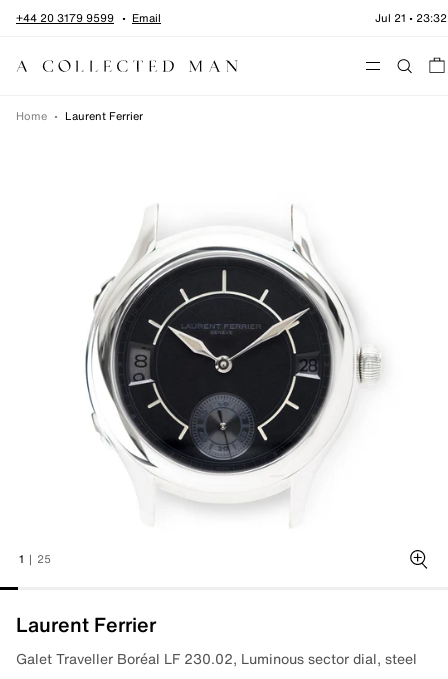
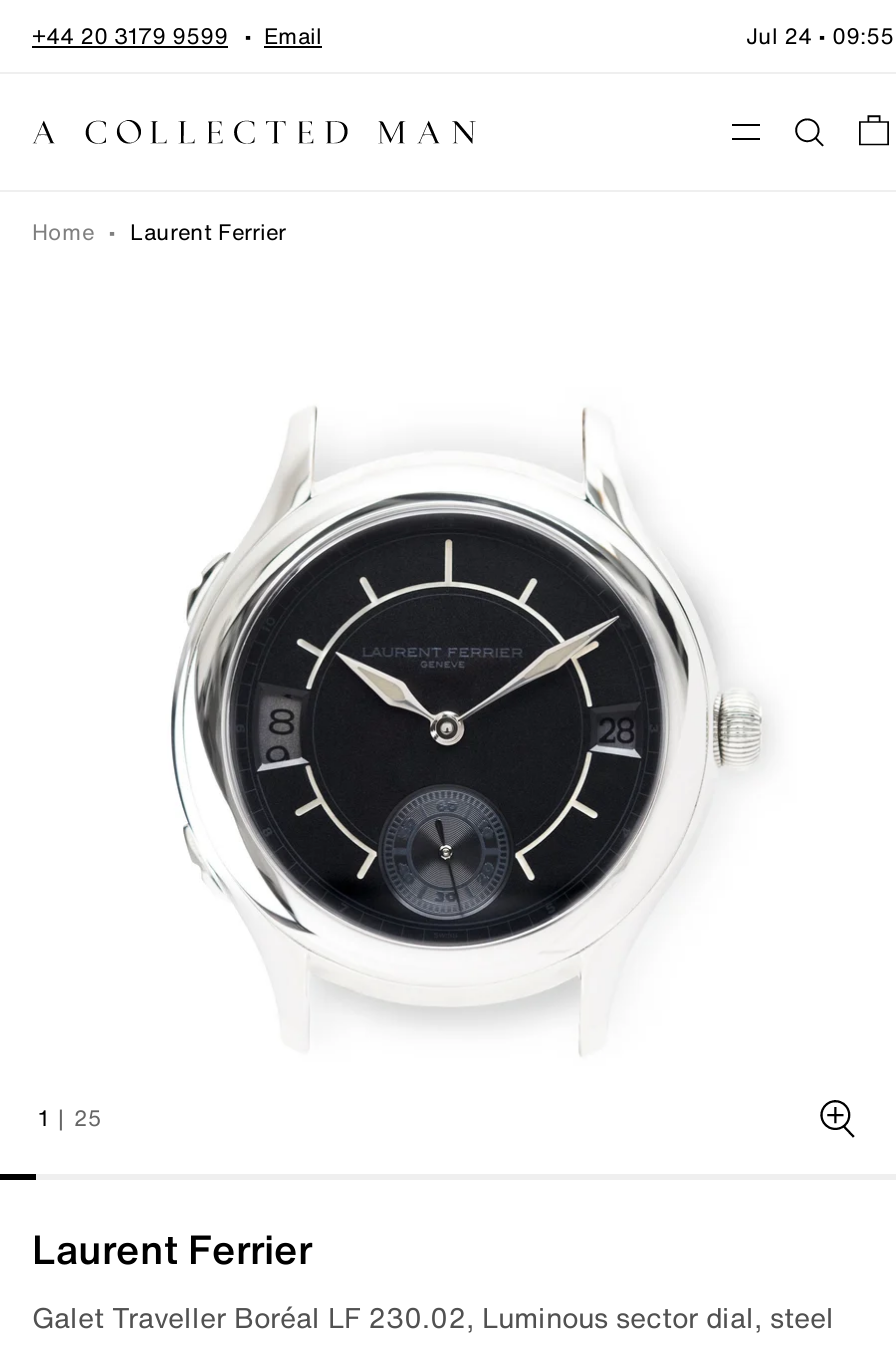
- Jul 21 • 23:32
+ Jul 24 • 09:55
